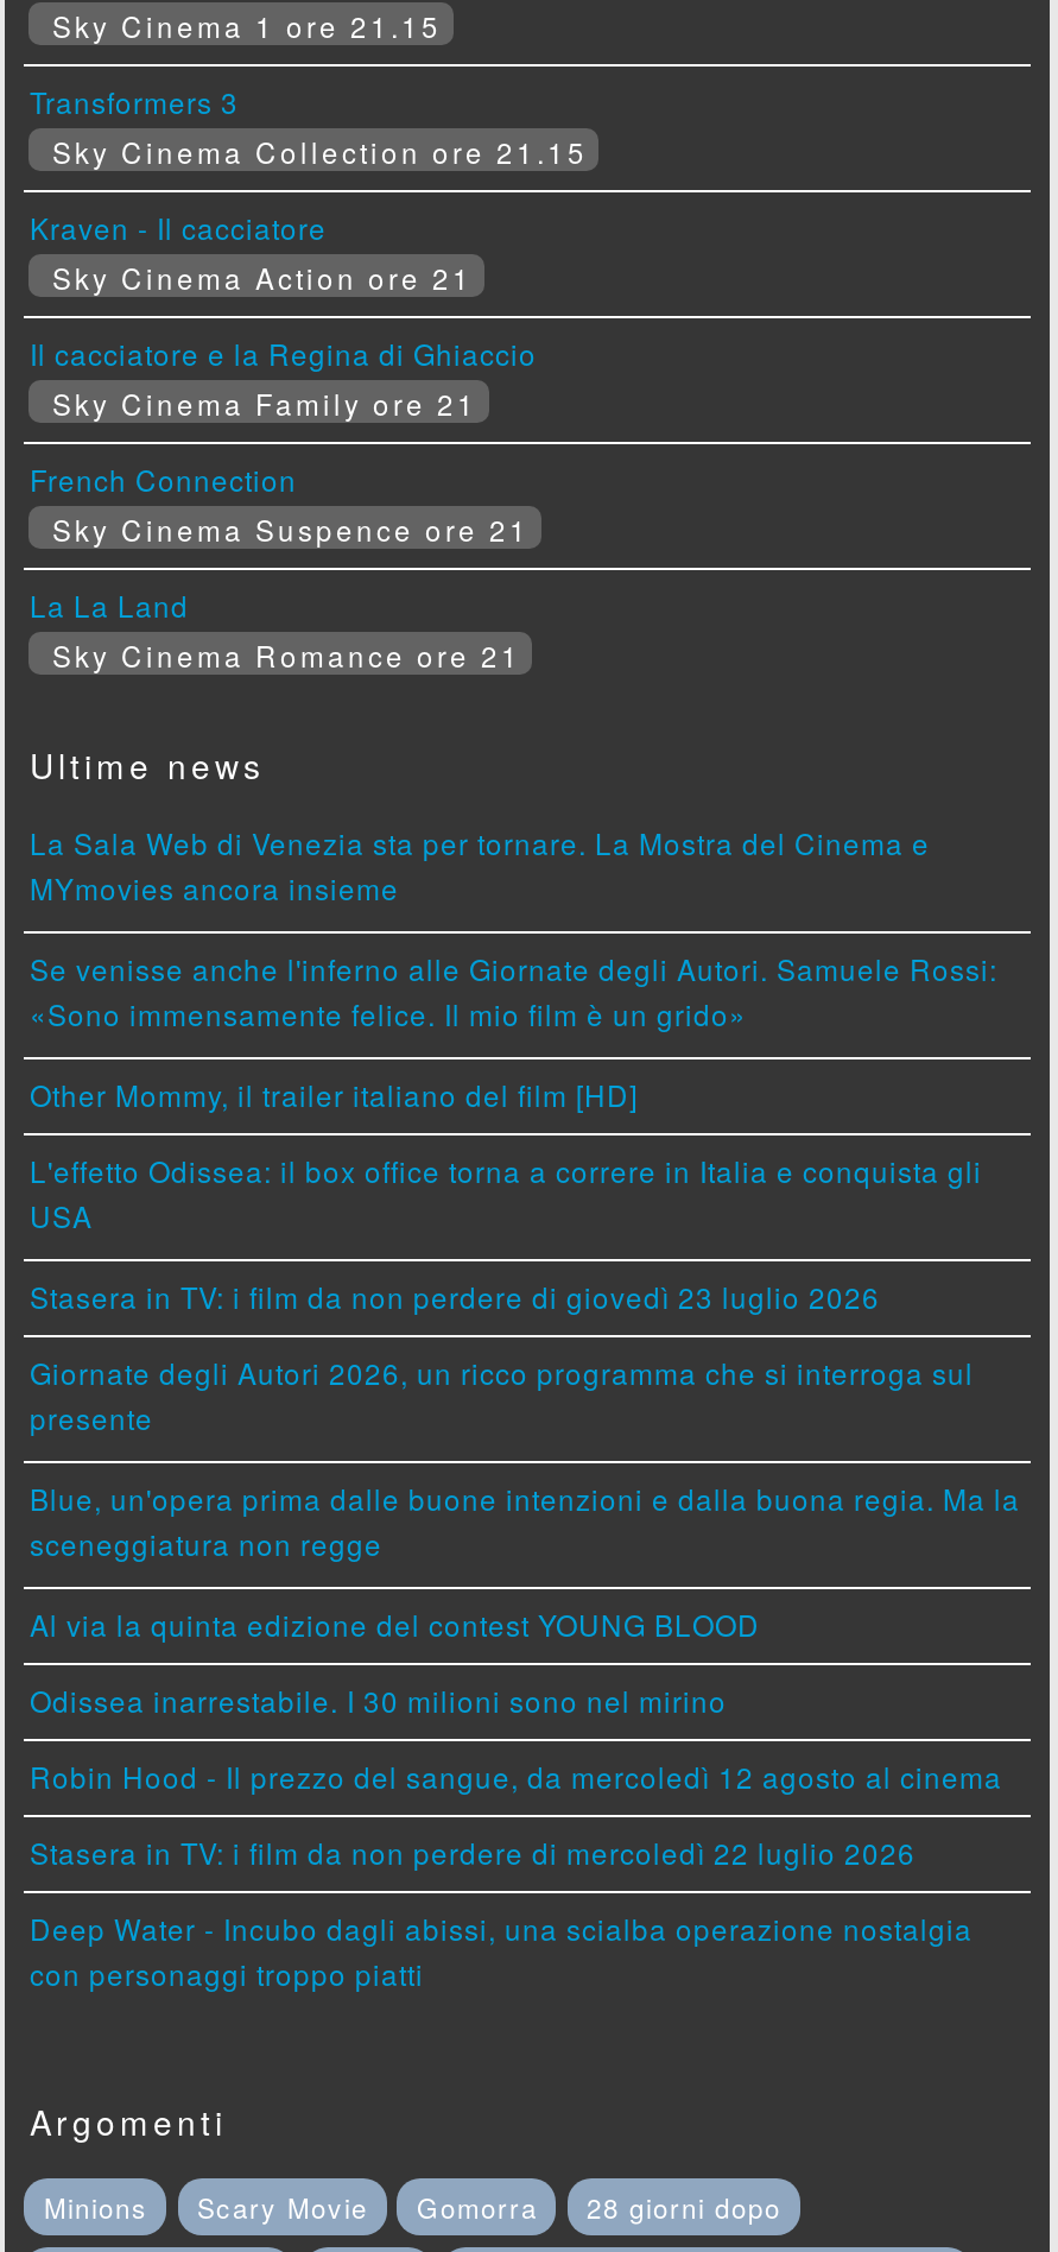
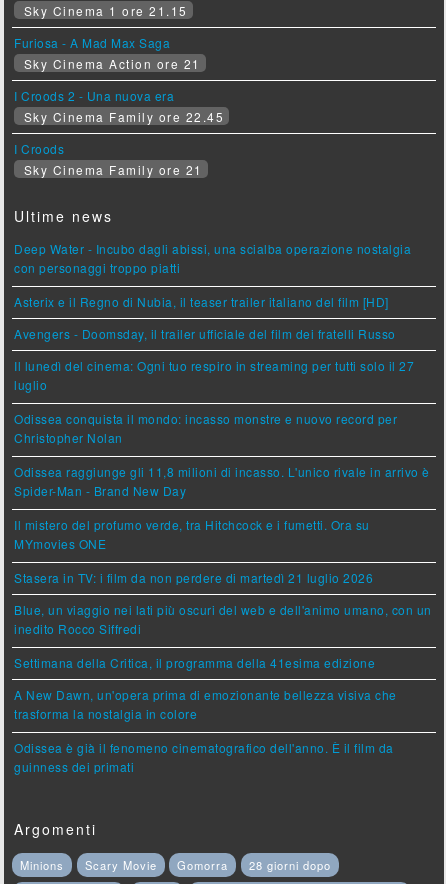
- Transformers 3
- Sky Cinema Collection ore 21.15
- Kraven - Il cacciatore
+ Furiosa - A Mad Max Saga

- Il cacciatore e la Regina di Ghiaccio
+ I Croods 2 - Una nuova era
+ Sky Cinema Family ore 22.45
+ I Croods

- French Connection
- Sky Cinema Suspence ore 21
- La La Land
- Sky Cinema Romance ore 21

moved up: Ultime news

- La Sala Web di Venezia sta per tornare. La Mostra del Cinema e
- MYmovies ancora insieme
- Se venisse anche l'inferno alle Giornate degli Autori. Samuele Rossi:
- «Sono immensamente felice. Il mio film è un grido»
- Other Mommy, il trailer italiano del film [HD]
- L'effetto Odissea: il box office torna a correre in Italia e conquista gli
- USA
- Stasera in TV: i film da non perdere di giovedì 23 luglio 2026
- Giornate degli Autori 2026, un ricco programma che si interroga sul
- presente
- Blue, un'opera prima dalle buone intenzioni e dalla buona regia. Ma la
- sceneggiatura non regge
- Al via la quinta edizione del contest YOUNG BLOOD
- Odissea inarrestabile. I 30 milioni sono nel mirino
- Robin Hood - Il prezzo del sangue, da mercoledì 12 agosto al cinema
- Stasera in TV: i film da non perdere di mercoledì 22 luglio 2026

moved up: Deep Water - Incubo dagli abissi, una scialba operazione nostalgia | con personaggi troppo piatti

+ Asterix e il Regno di Nubia, il teaser trailer italiano del film [HD]
+ Avengers - Doomsday, il trailer ufficiale del film dei fratelli Russo
+ Il lunedì del cinema: Ogni tuo respiro in streaming per tutti solo il 27
+ luglio
+ Odissea conquista il mondo: incasso monstre e nuovo record per
+ Christopher Nolan
+ Odissea raggiunge gli 11,8 milioni di incasso. L'unico rivale in arrivo è
+ Spider-Man - Brand New Day
+ Il mistero del profumo verde, tra Hitchcock e i fumetti. Ora su
+ MYmovies ONE
+ Stasera in TV: i film da non perdere di martedì 21 luglio 2026
+ Blue, un viaggio nei lati più oscuri del web e dell'animo umano, con un
+ inedito Rocco Siffredi
+ Settimana della Critica, il programma della 41esima edizione
+ A New Dawn, un'opera prima di emozionante bellezza visiva che
+ trasforma la nostalgia in colore
+ Odissea è già il fenomeno cinematografico dell'anno. È il film da
+ guinness dei primati
